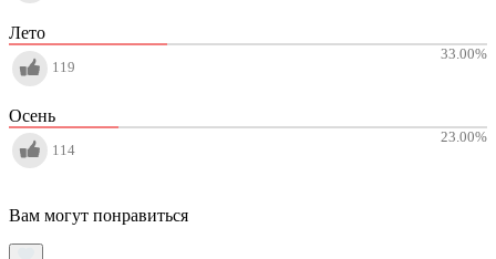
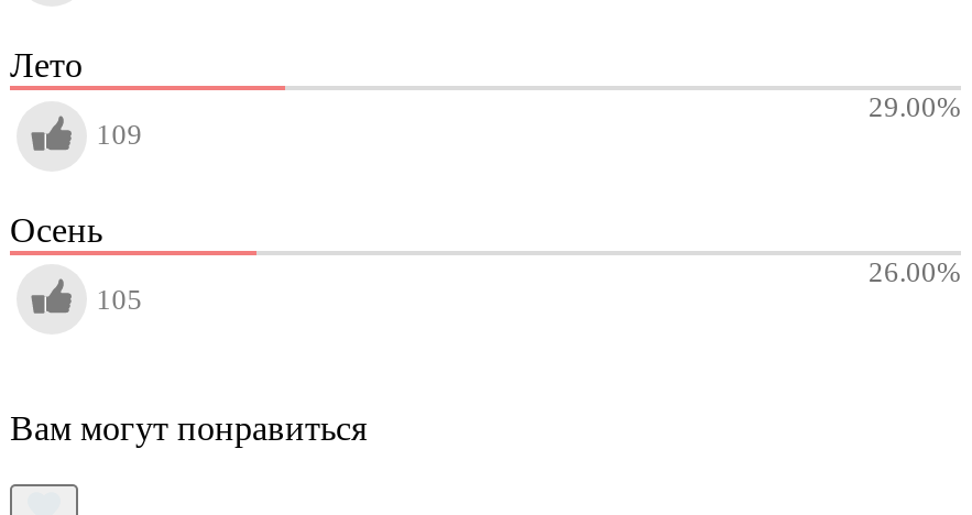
- 33.00%
+ 29.00%

- 119
+ 109

- 23.00%
+ 26.00%

- 114
+ 105
